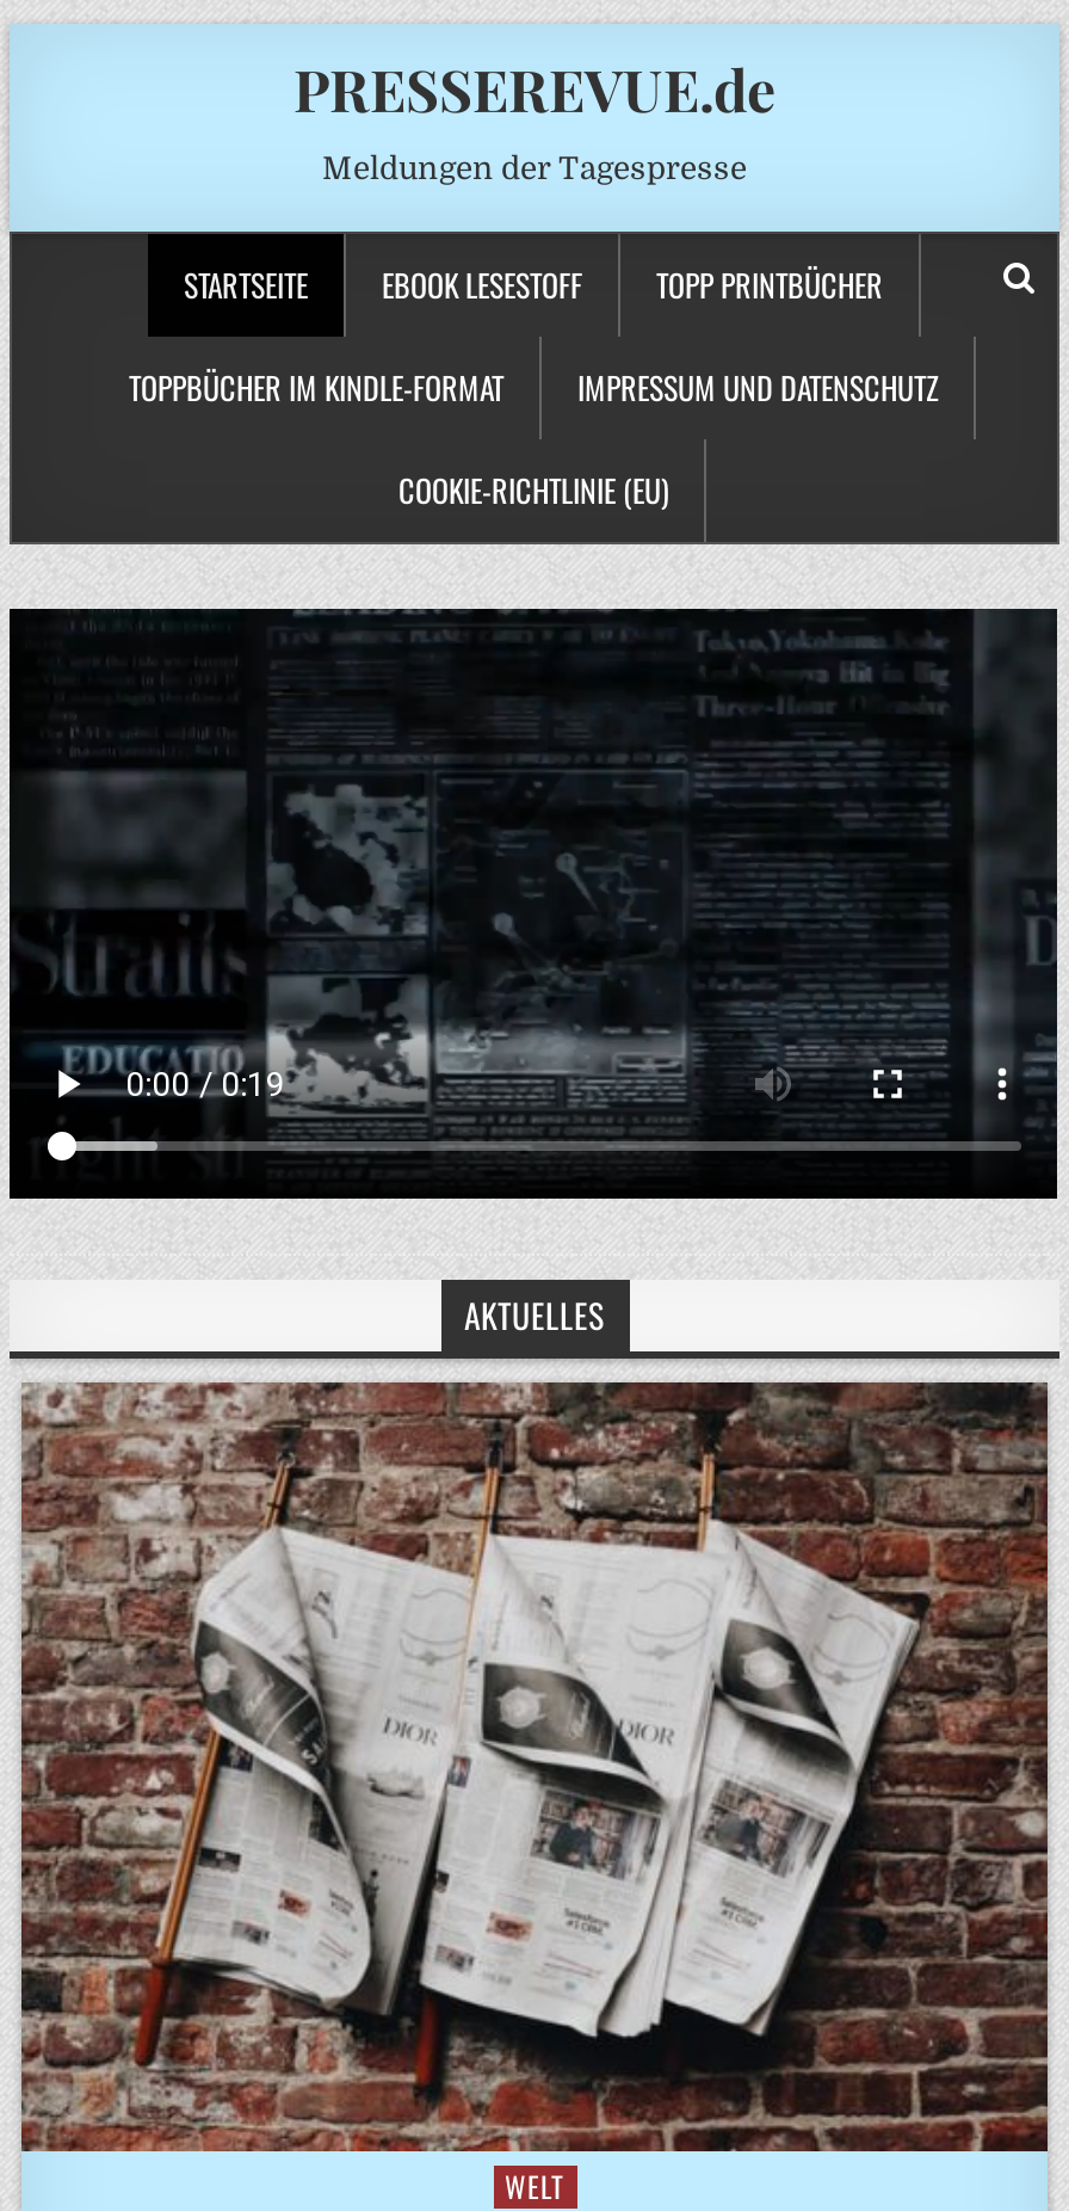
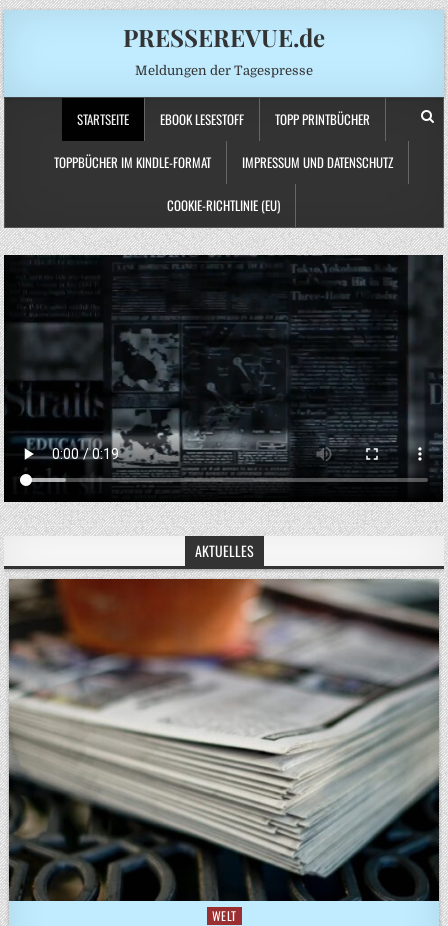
- [image]
+ [image]
